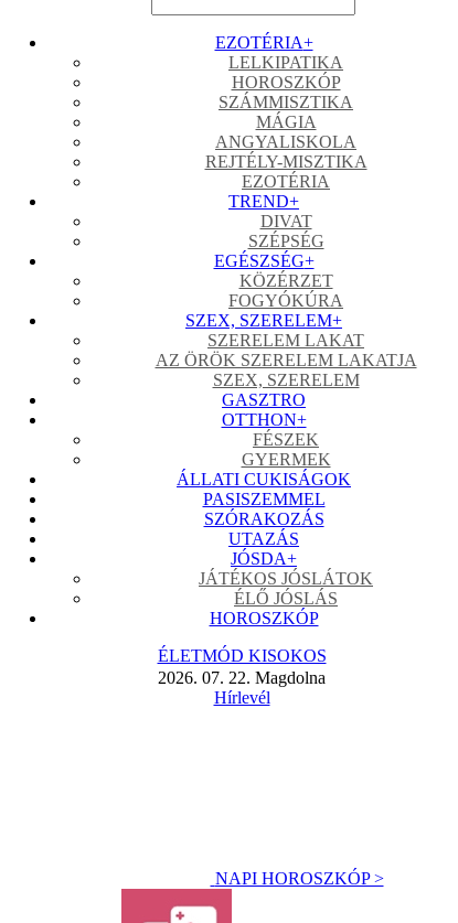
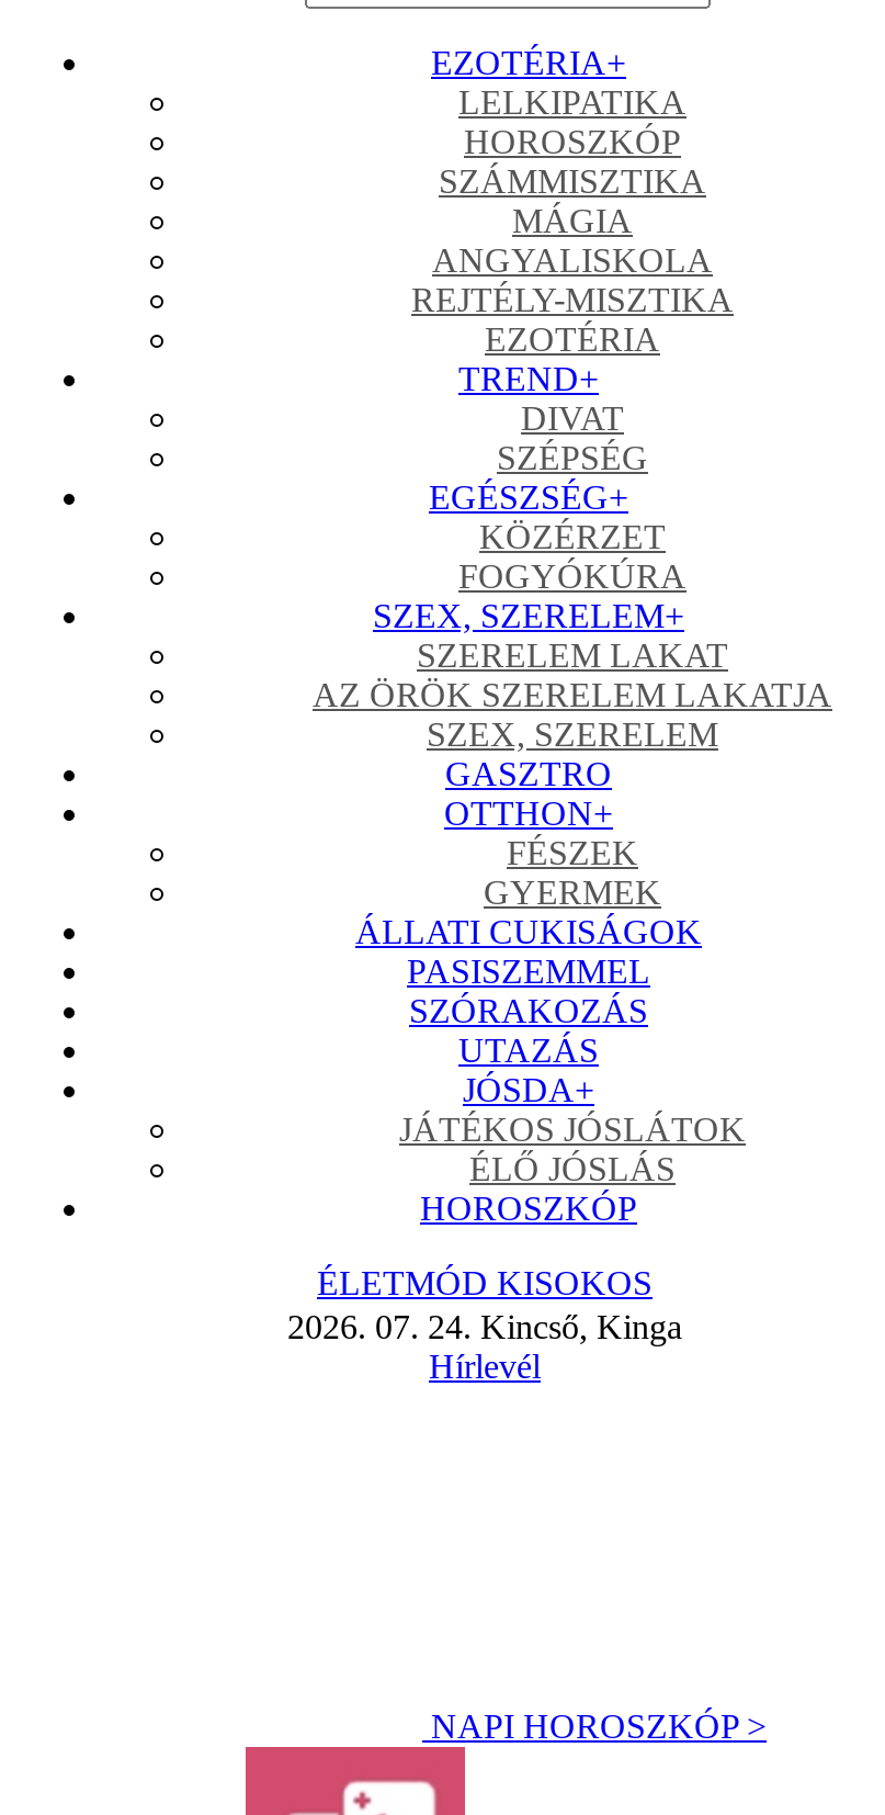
- 2026. 07. 22. Magdolna
+ 2026. 07. 24. Kincső, Kinga
